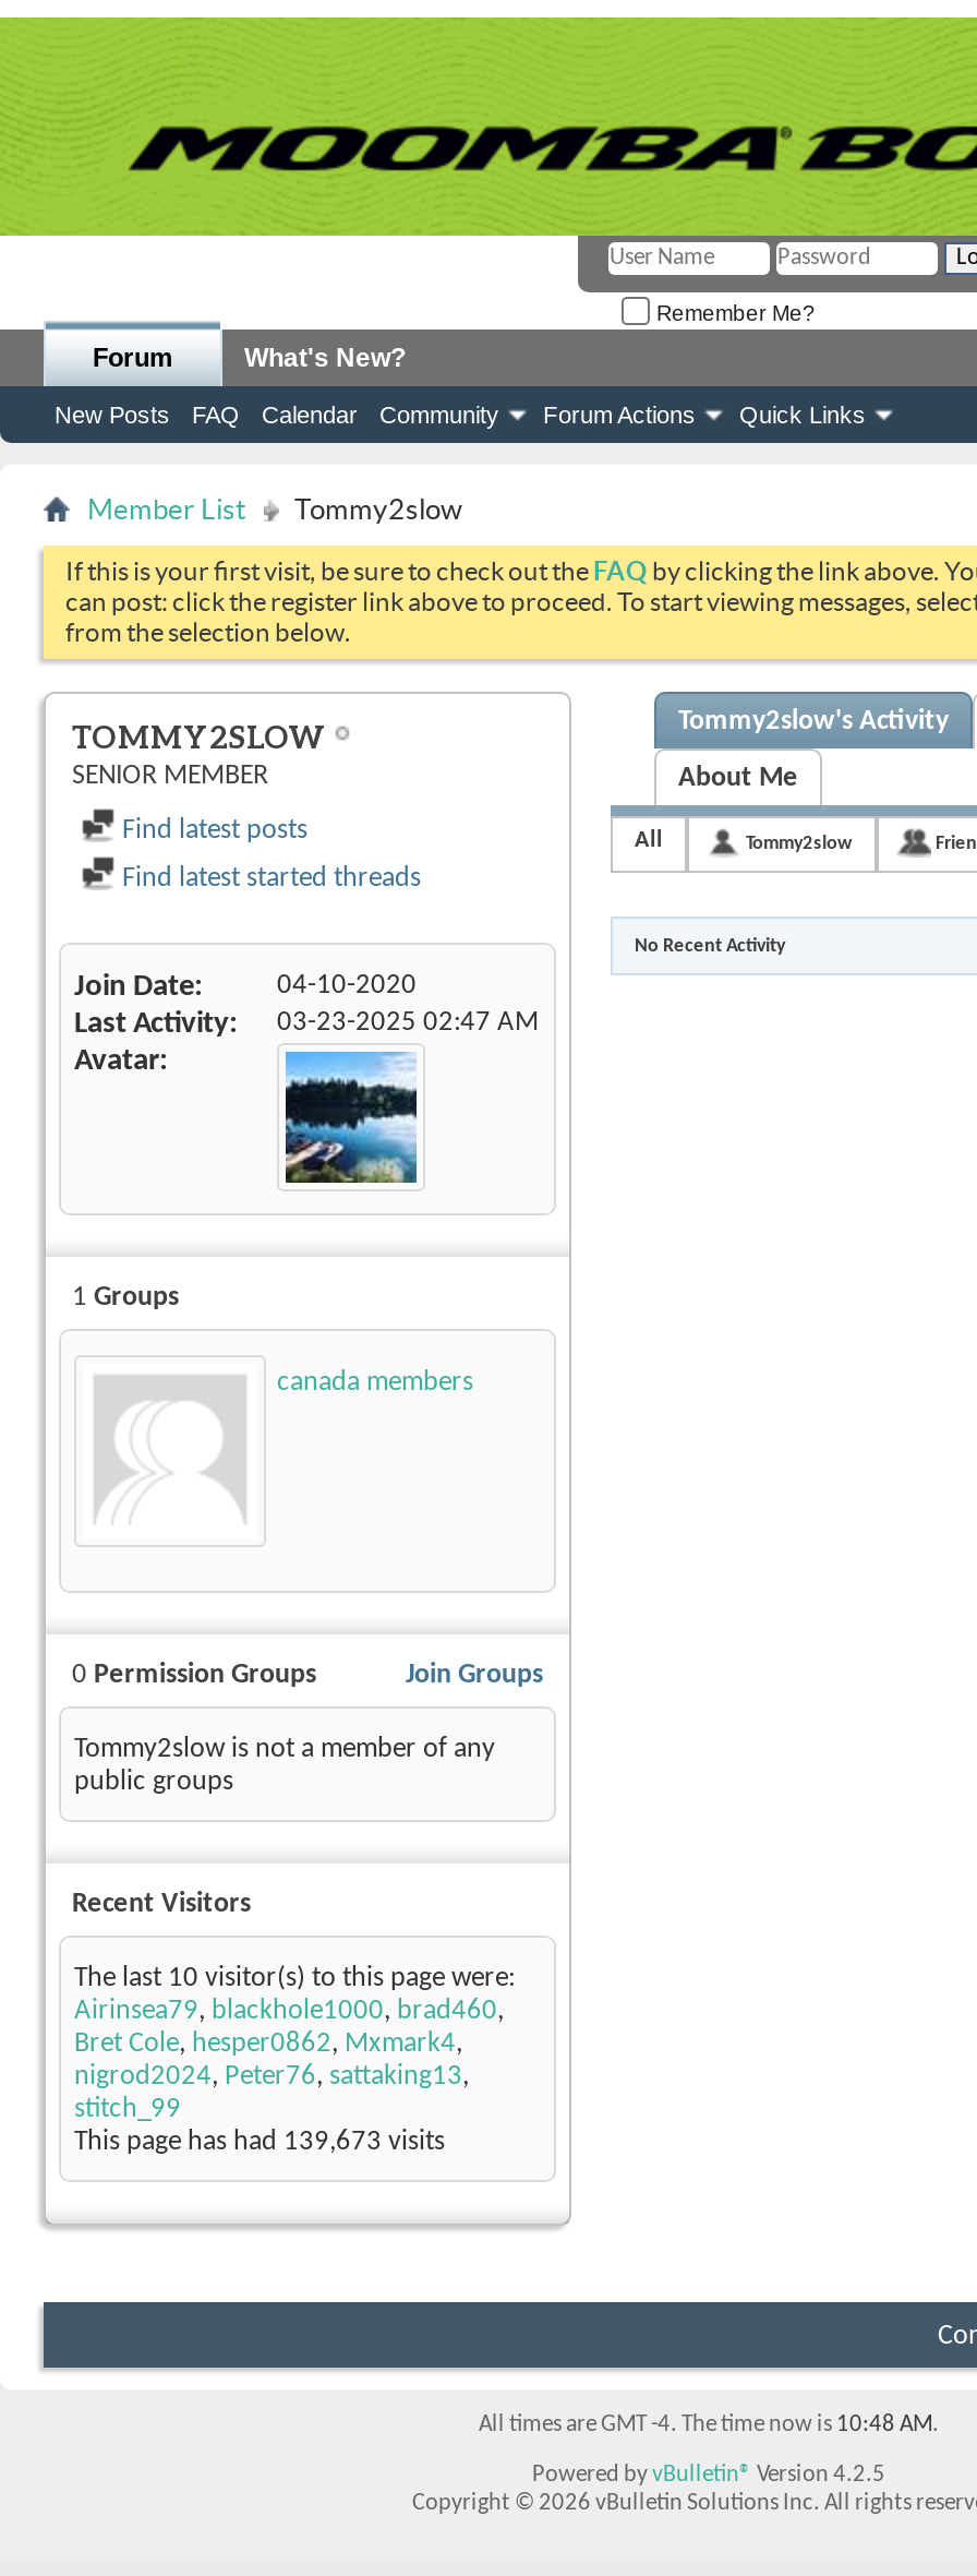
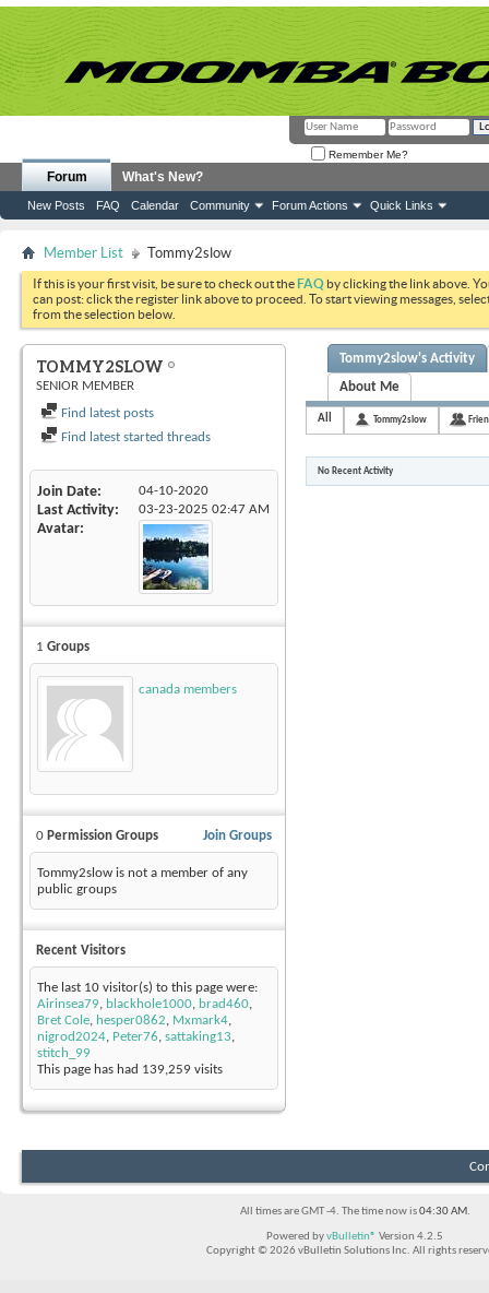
- This page has had 139,673 visits
+ This page has had 139,259 visits

- All times are GMT -4. The time now is 10:48 AM.
+ All times are GMT -4. The time now is 04:30 AM.
